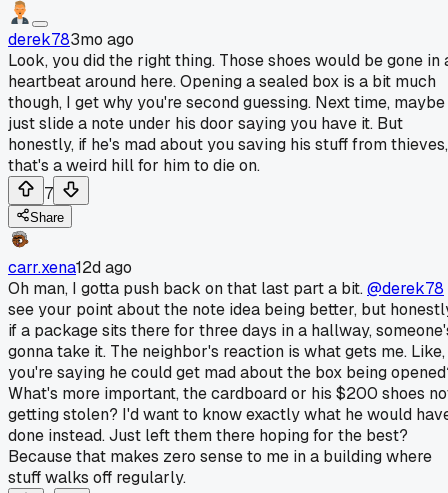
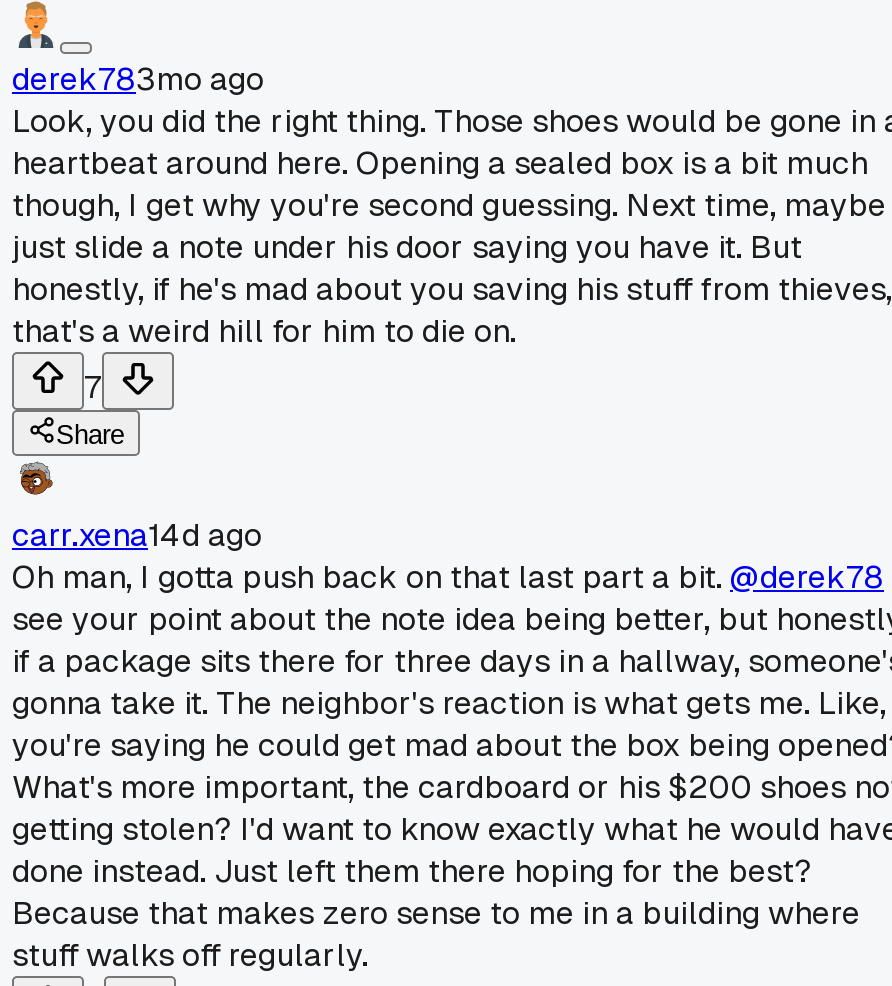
- carr.xena12d ago
+ carr.xena14d ago
